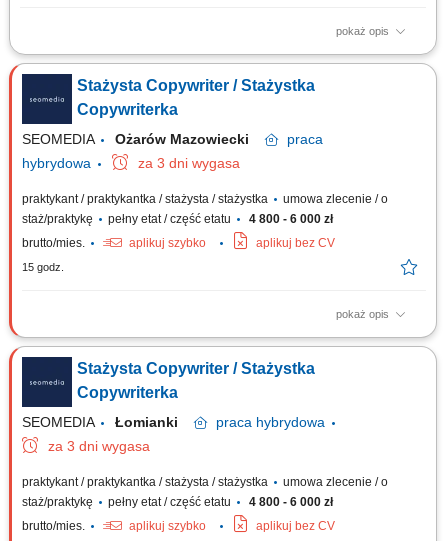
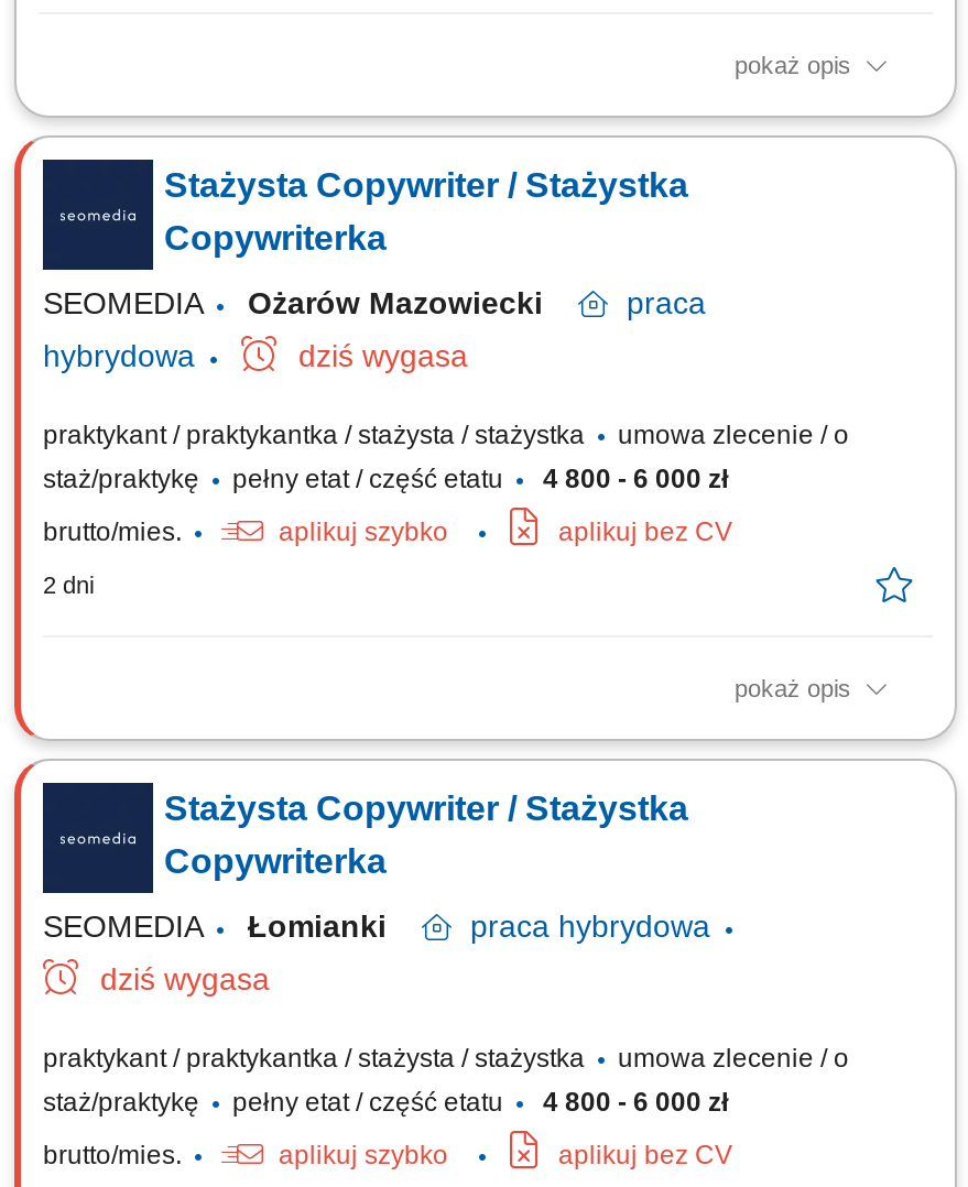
- za 3 dni wygasa
+ dziś wygasa

- 15 godz.
+ 2 dni

- za 3 dni wygasa
+ dziś wygasa
